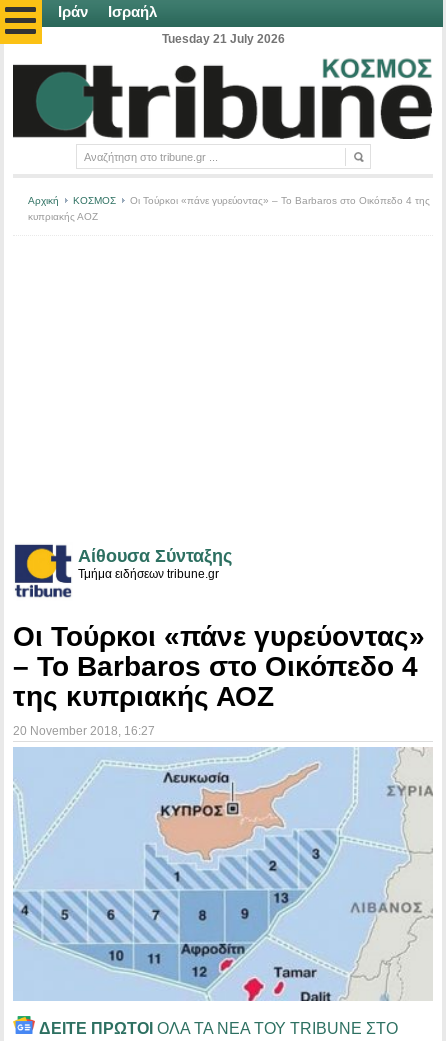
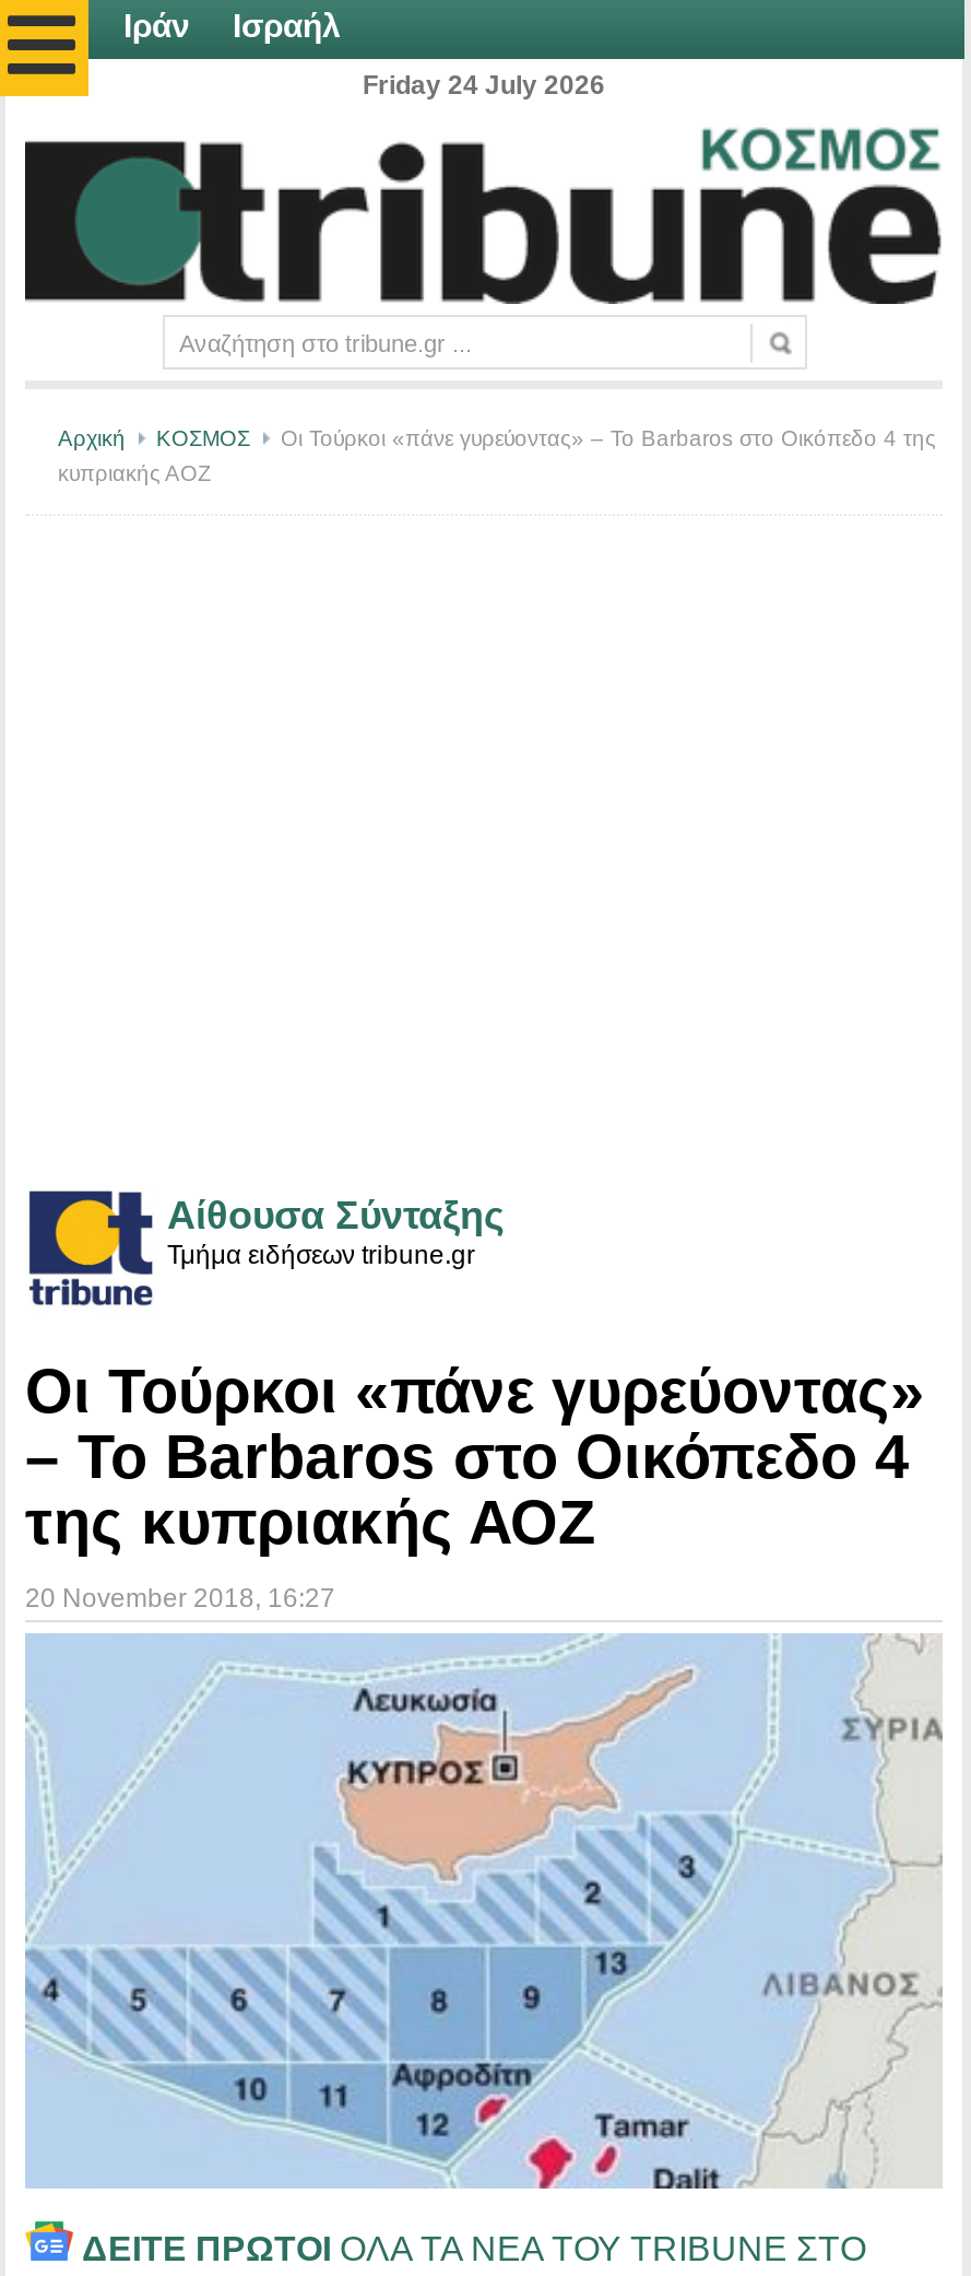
- Tuesday 21 July 2026
+ Friday 24 July 2026
